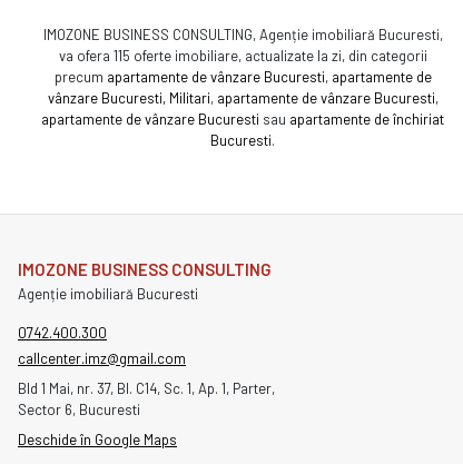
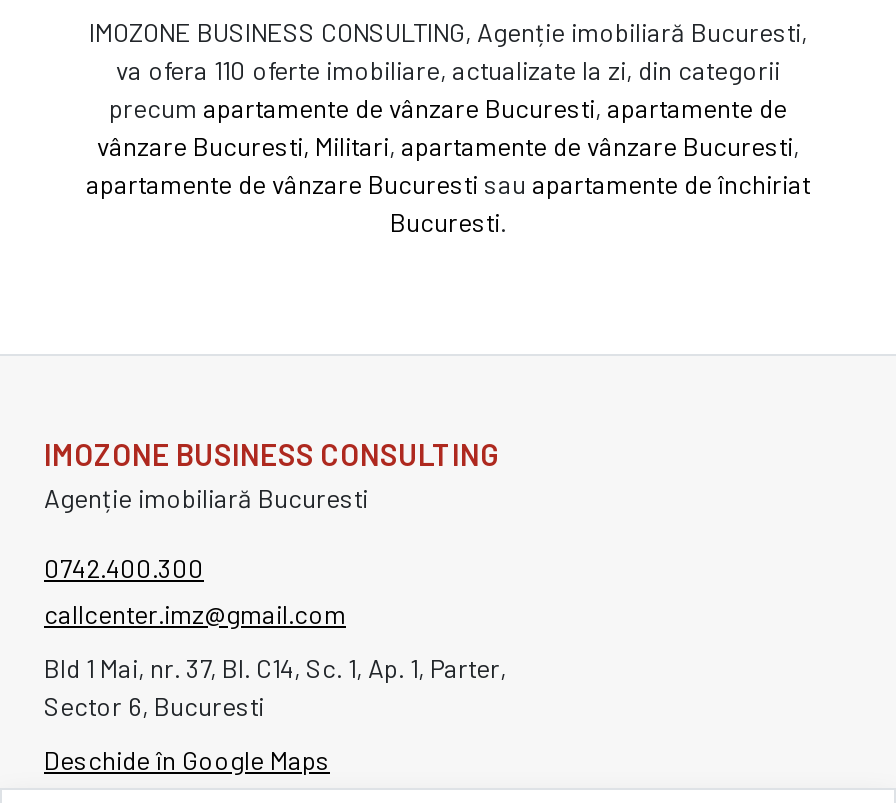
- va ofera 115 oferte imobiliare, actualizate la zi, din categorii
+ va ofera 110 oferte imobiliare, actualizate la zi, din categorii
